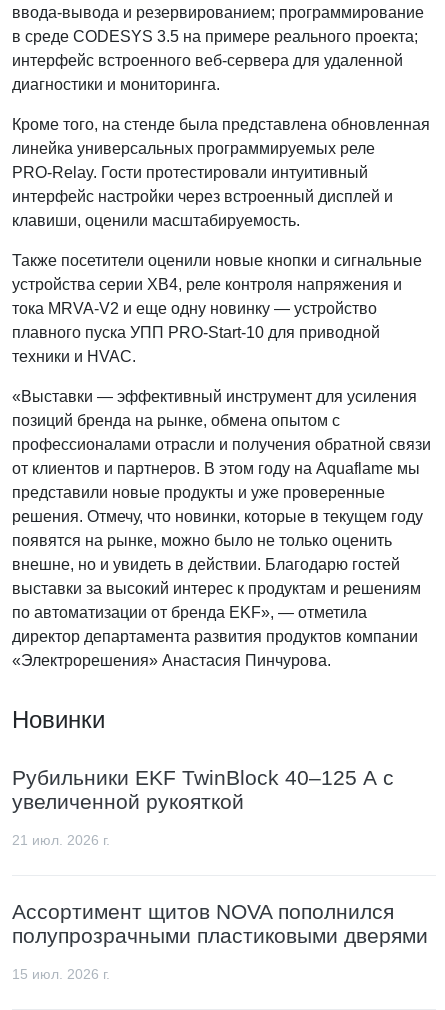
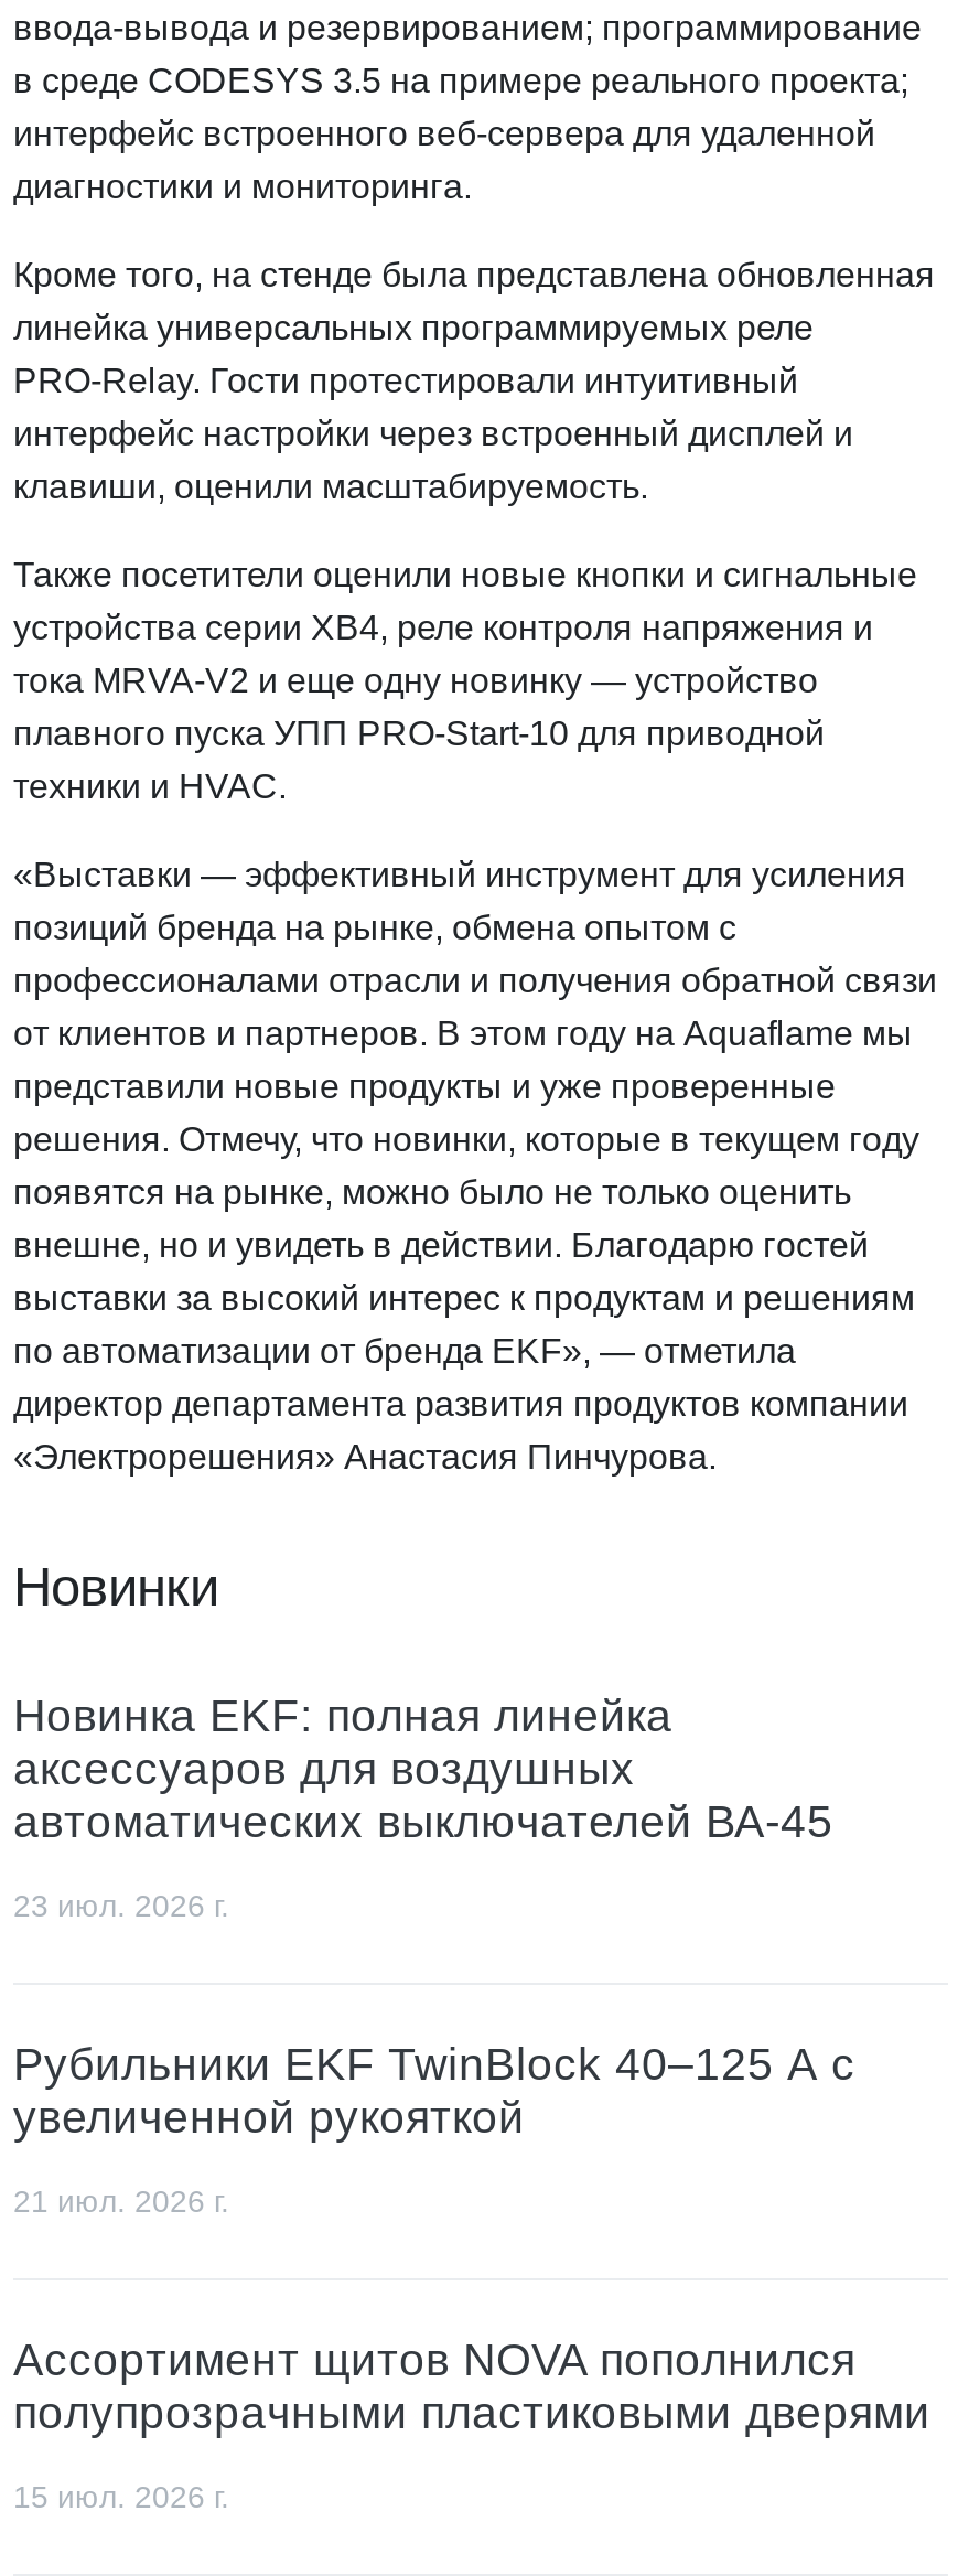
+ Новинка EKF: полная линейка
+ аксессуаров для воздушных
+ автоматических выключателей ВА-45
+ 23 июл. 2026 г.
